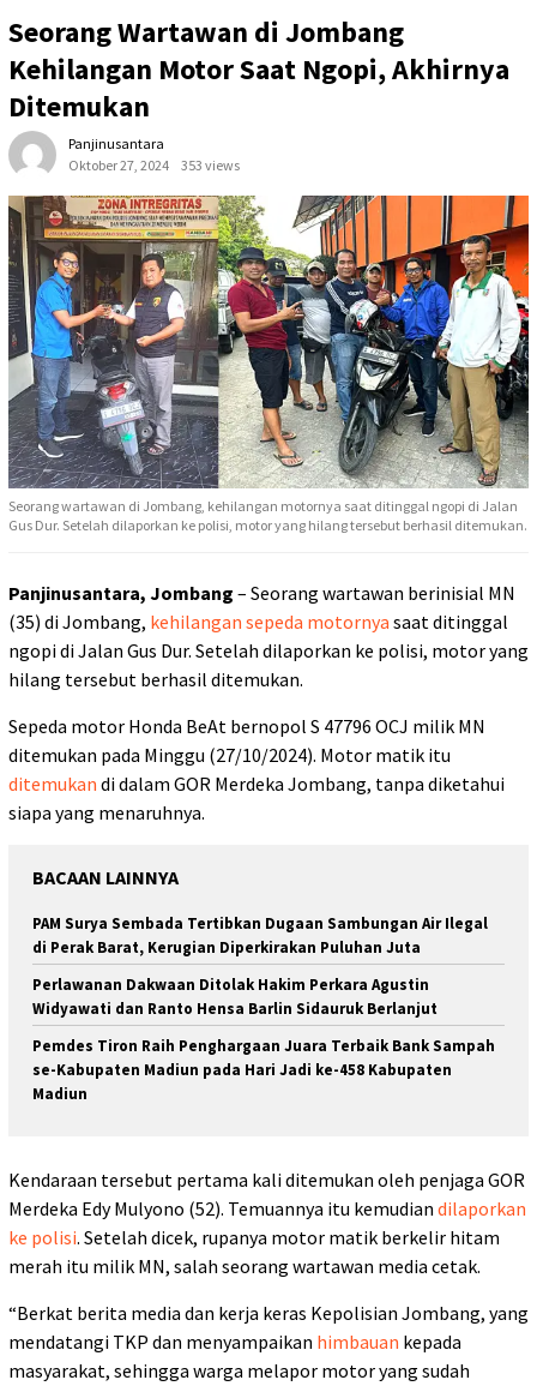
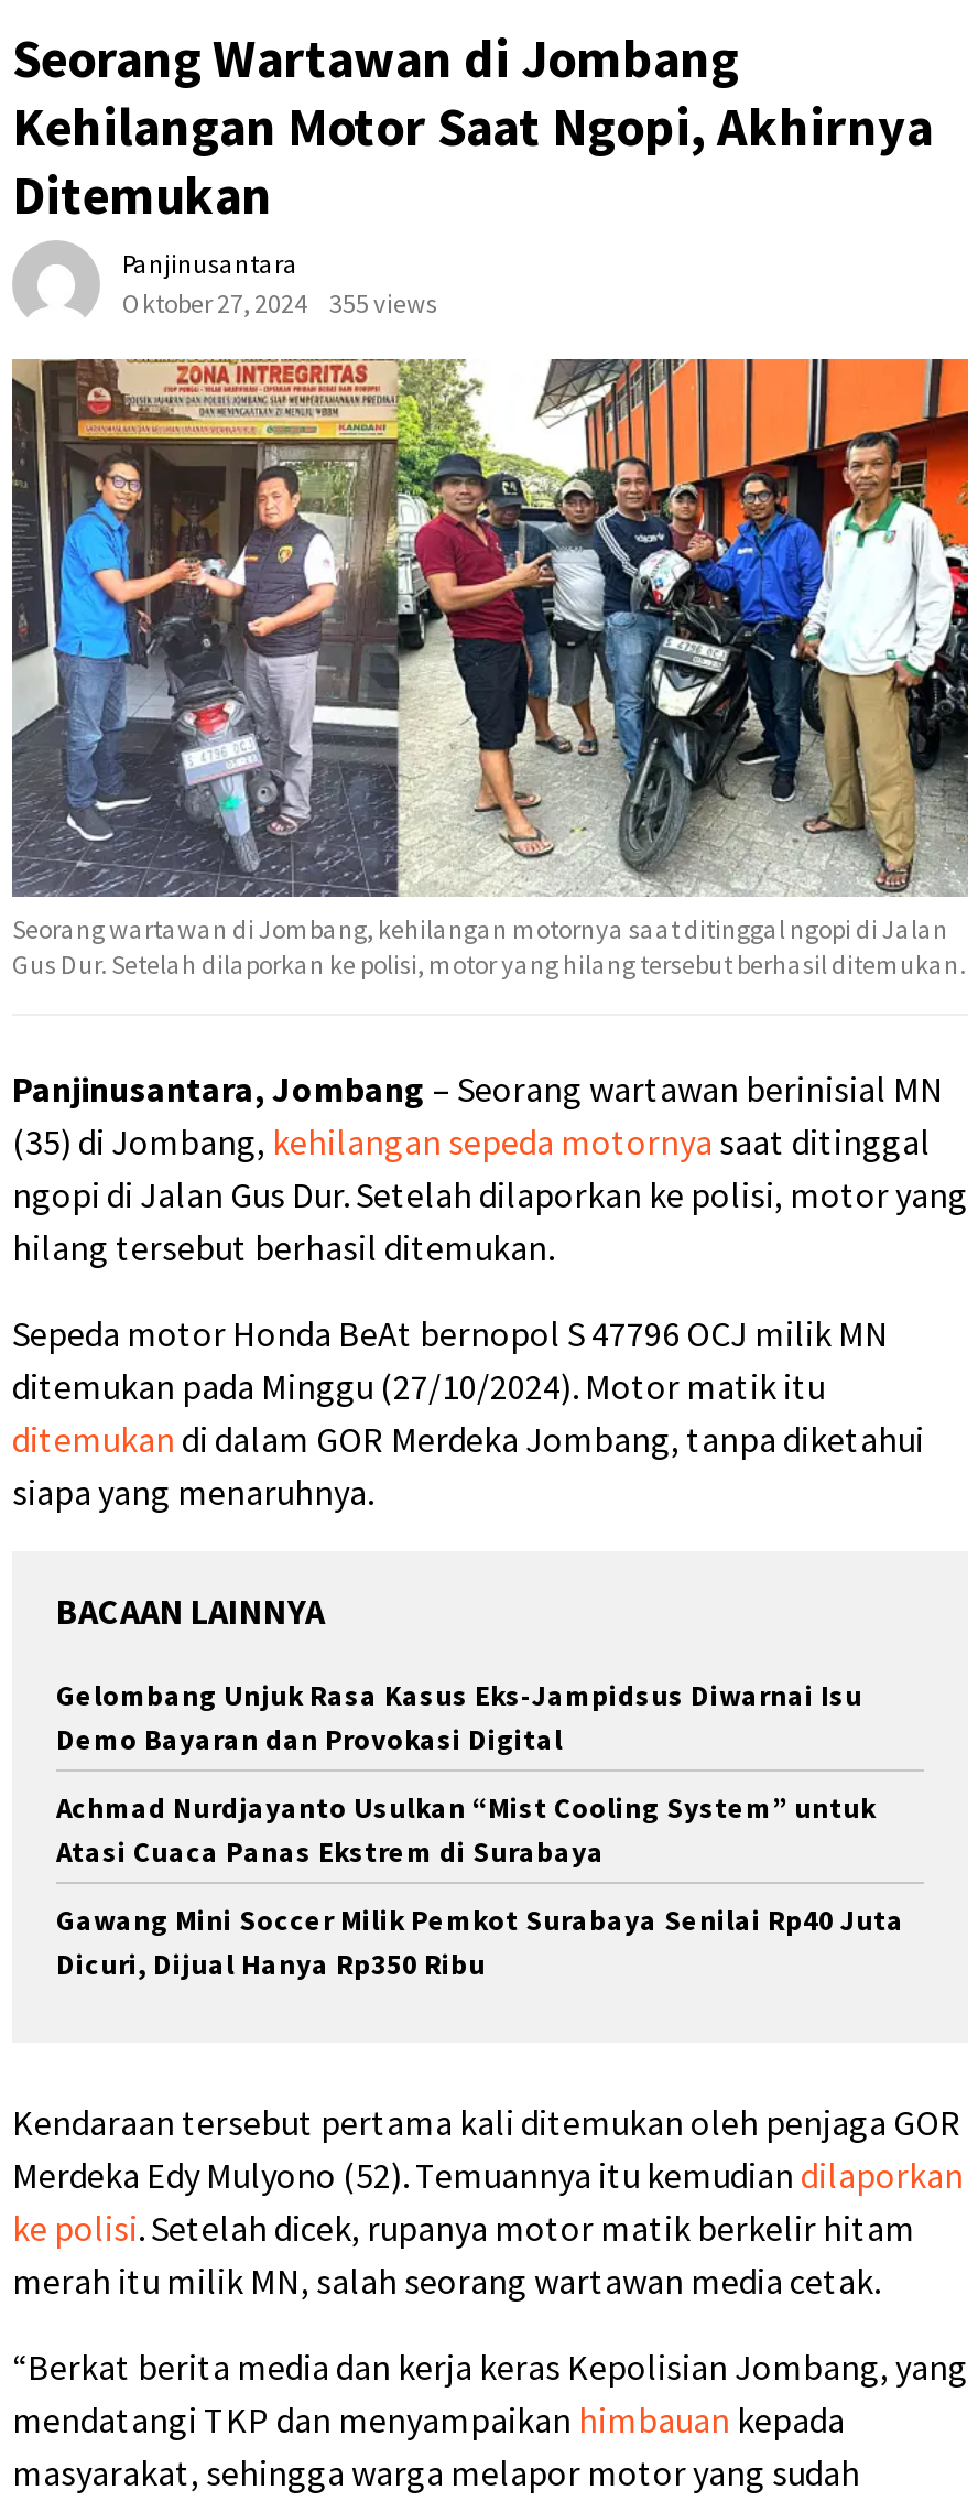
- Oktober 27, 2024 353 views
+ Oktober 27, 2024 355 views

- PAM Surya Sembada Tertibkan Dugaan Sambungan Air Ilegal
- di Perak Barat, Kerugian Diperkirakan Puluhan Juta
+ Gelombang Unjuk Rasa Kasus Eks-Jampidsus Diwarnai Isu
+ Demo Bayaran dan Provokasi Digital

- Perlawanan Dakwaan Ditolak Hakim Perkara Agustin
- Widyawati dan Ranto Hensa Barlin Sidauruk Berlanjut
+ Achmad Nurdjayanto Usulkan “Mist Cooling System” untuk
+ Atasi Cuaca Panas Ekstrem di Surabaya

- Pemdes Tiron Raih Penghargaan Juara Terbaik Bank Sampah
- se-Kabupaten Madiun pada Hari Jadi ke-458 Kabupaten
- Madiun
+ Gawang Mini Soccer Milik Pemkot Surabaya Senilai Rp40 Juta
+ Dicuri, Dijual Hanya Rp350 Ribu
